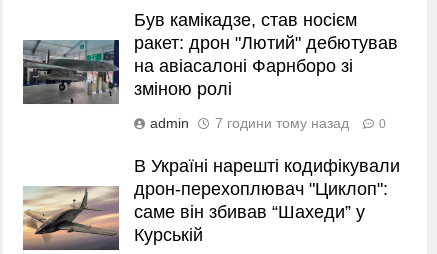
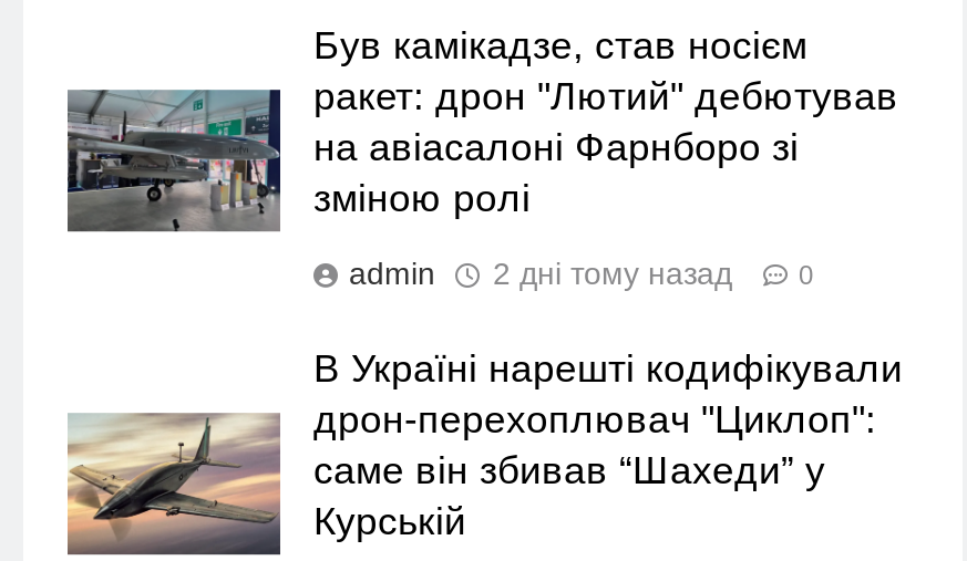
- 7 години тому назад
+ 2 дні тому назад
